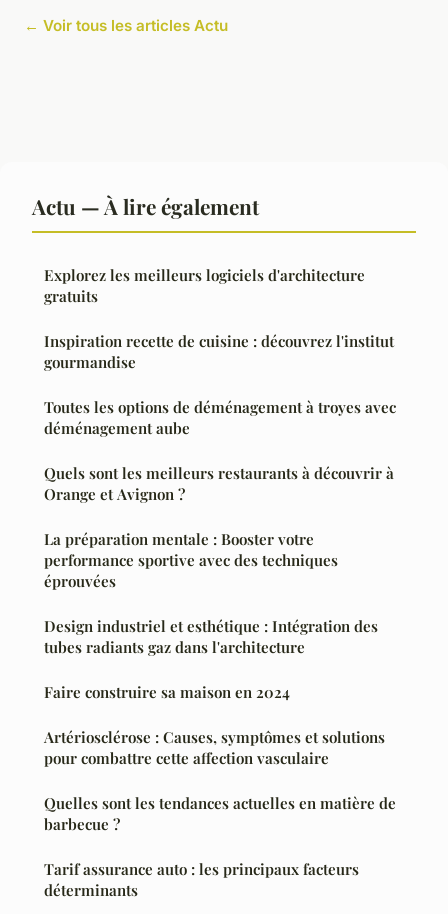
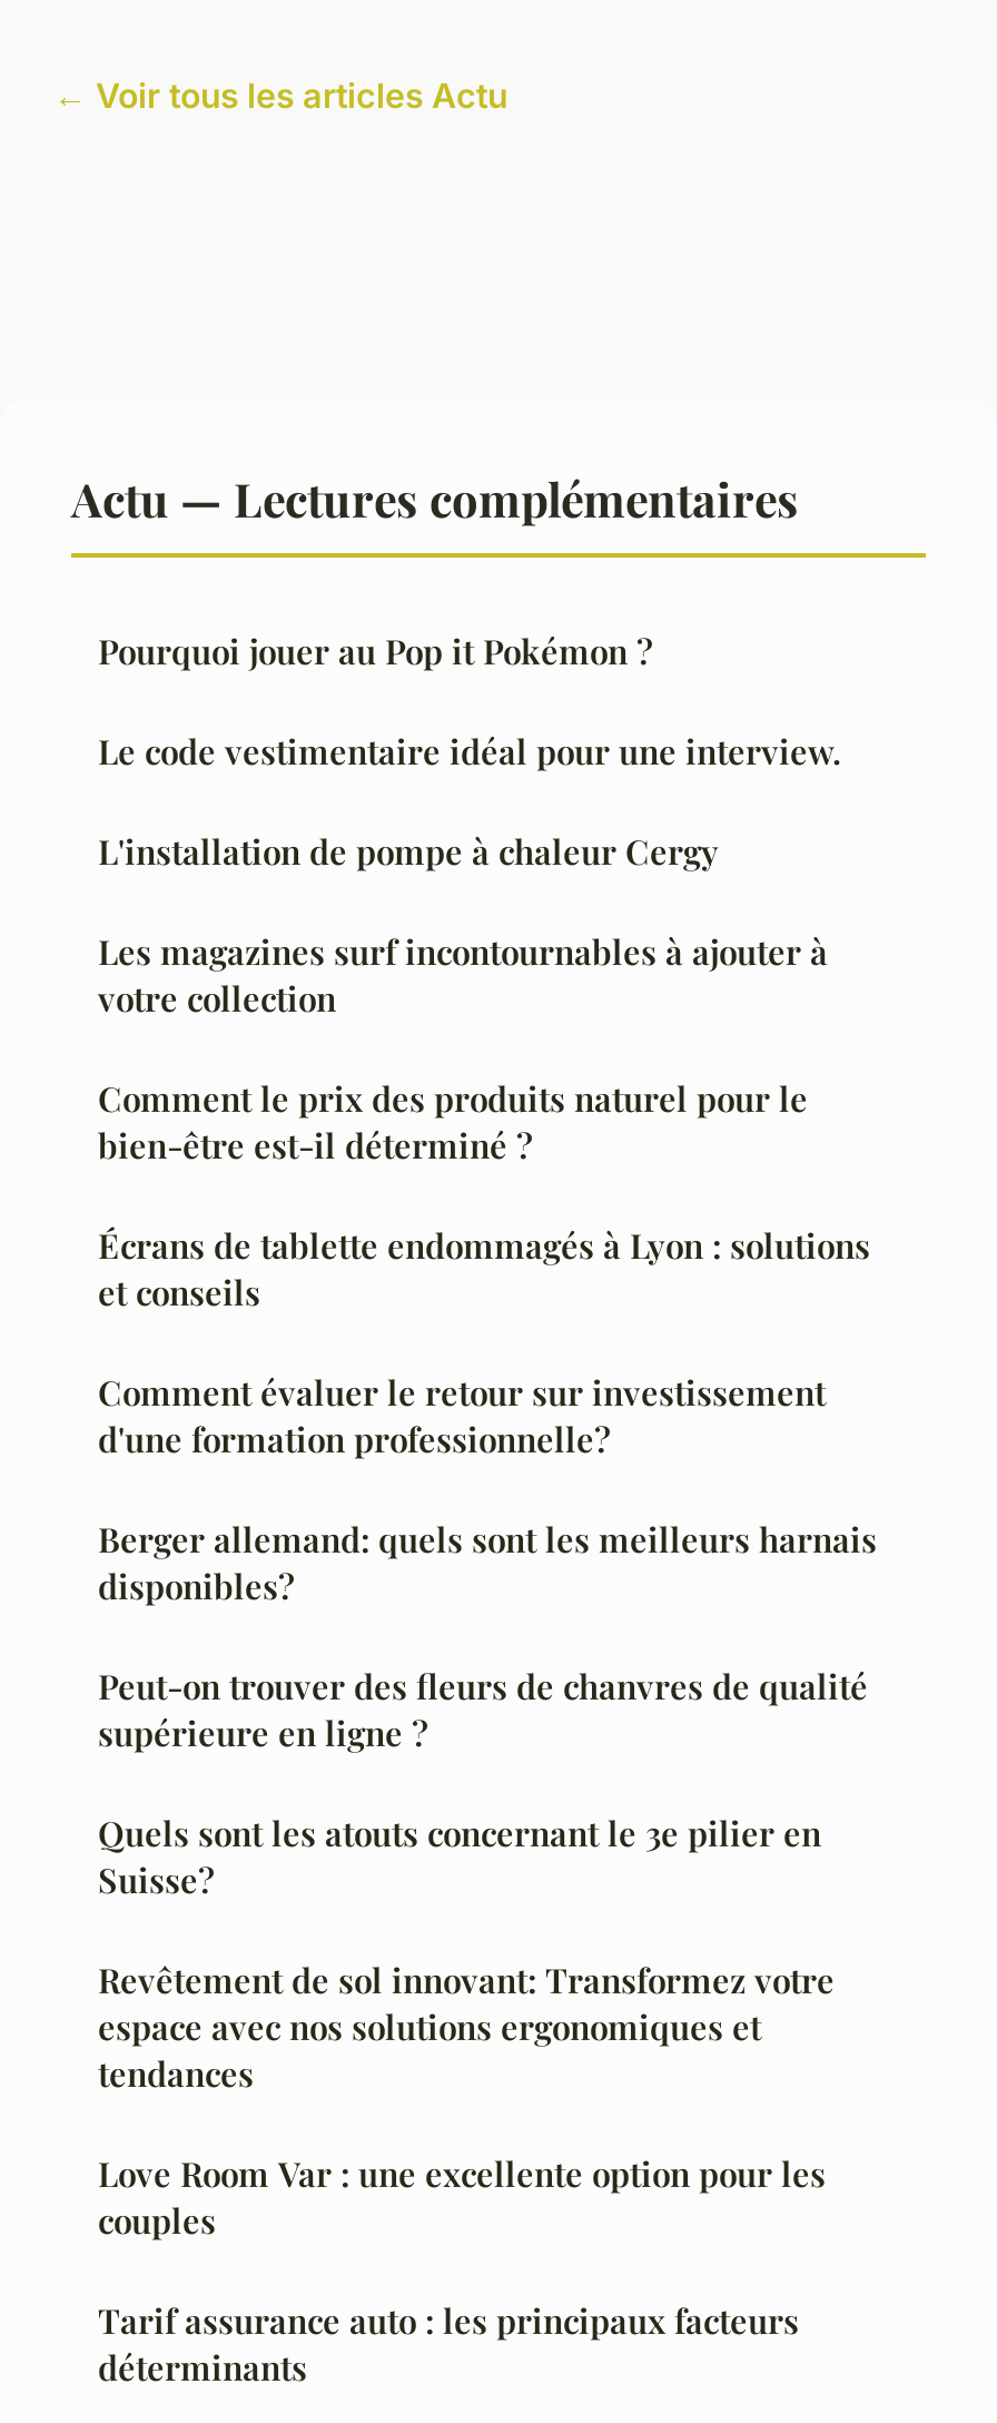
- Actu — À lire également
- Explorez les meilleurs logiciels d'architecture
- gratuits
- Inspiration recette de cuisine : découvrez l'institut
- gourmandise
- Toutes les options de déménagement à troyes avec
- déménagement aube
- Quels sont les meilleurs restaurants à découvrir à
- Orange et Avignon ?
- La préparation mentale : Booster votre
- performance sportive avec des techniques
- éprouvées
- Design industriel et esthétique : Intégration des
- tubes radiants gaz dans l'architecture
- Faire construire sa maison en 2024
- Artériosclérose : Causes, symptômes et solutions
- pour combattre cette affection vasculaire
- Quelles sont les tendances actuelles en matière de
- barbecue ?
+ Actu — Lectures complémentaires
+ Pourquoi jouer au Pop it Pokémon ?
+ Le code vestimentaire idéal pour une interview.
+ L'installation de pompe à chaleur Cergy
+ Les magazines surf incontournables à ajouter à
+ votre collection
+ Comment le prix des produits naturel pour le
+ bien-être est-il déterminé ?
+ Écrans de tablette endommagés à Lyon : solutions
+ et conseils
+ Comment évaluer le retour sur investissement
+ d'une formation professionnelle?
+ Berger allemand: quels sont les meilleurs harnais
+ disponibles?
+ Peut-on trouver des fleurs de chanvres de qualité
+ supérieure en ligne ?
+ Quels sont les atouts concernant le 3e pilier en
+ Suisse?
+ Revêtement de sol innovant: Transformez votre
+ espace avec nos solutions ergonomiques et
+ tendances
+ Love Room Var : une excellente option pour les
+ couples
